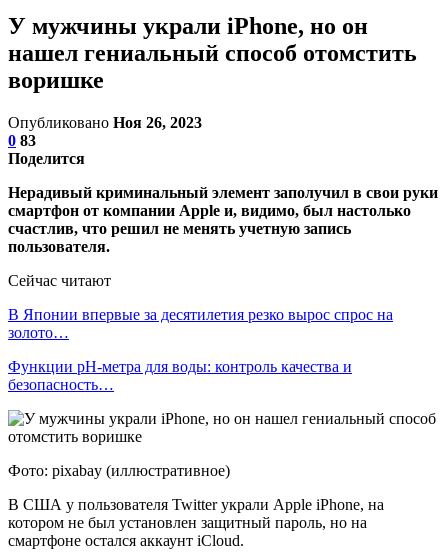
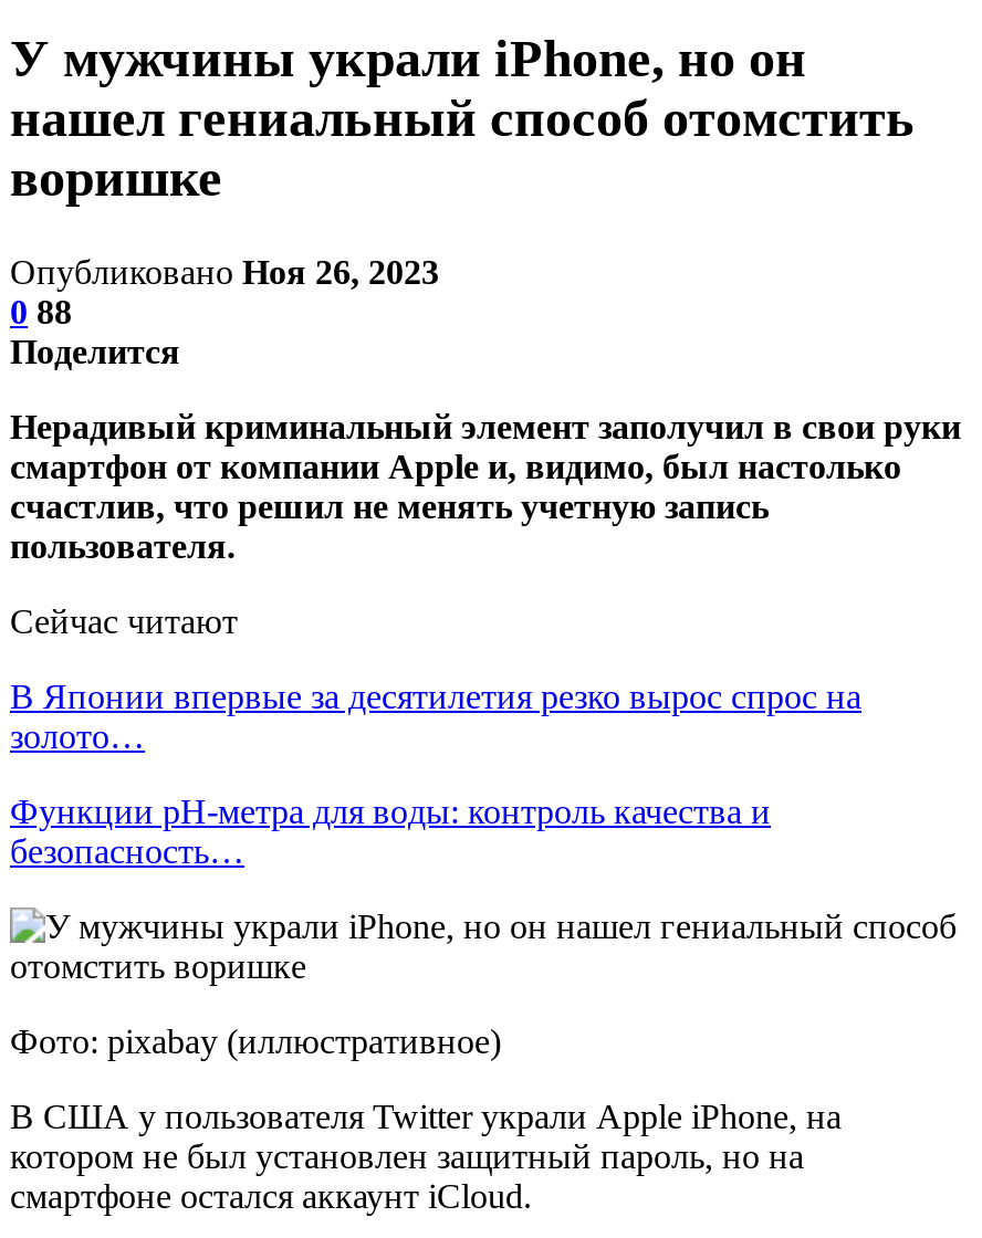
- 0 83
+ 0 88
